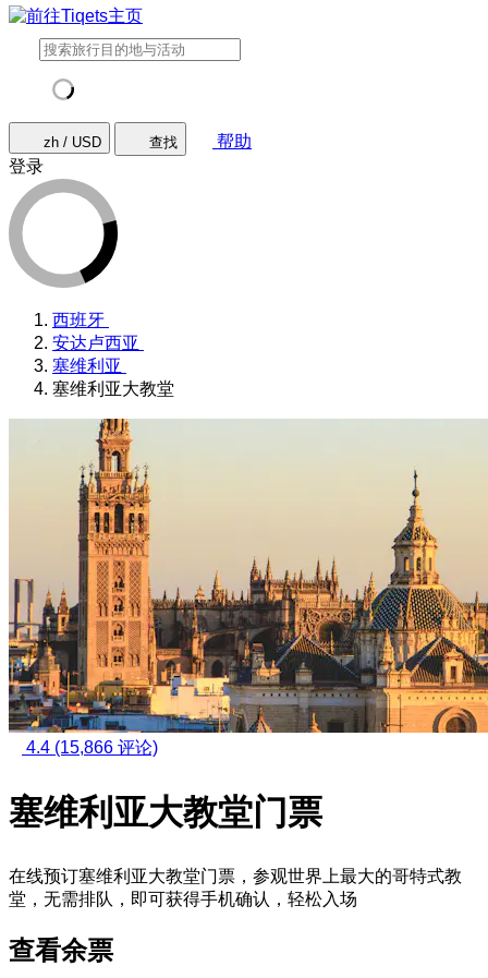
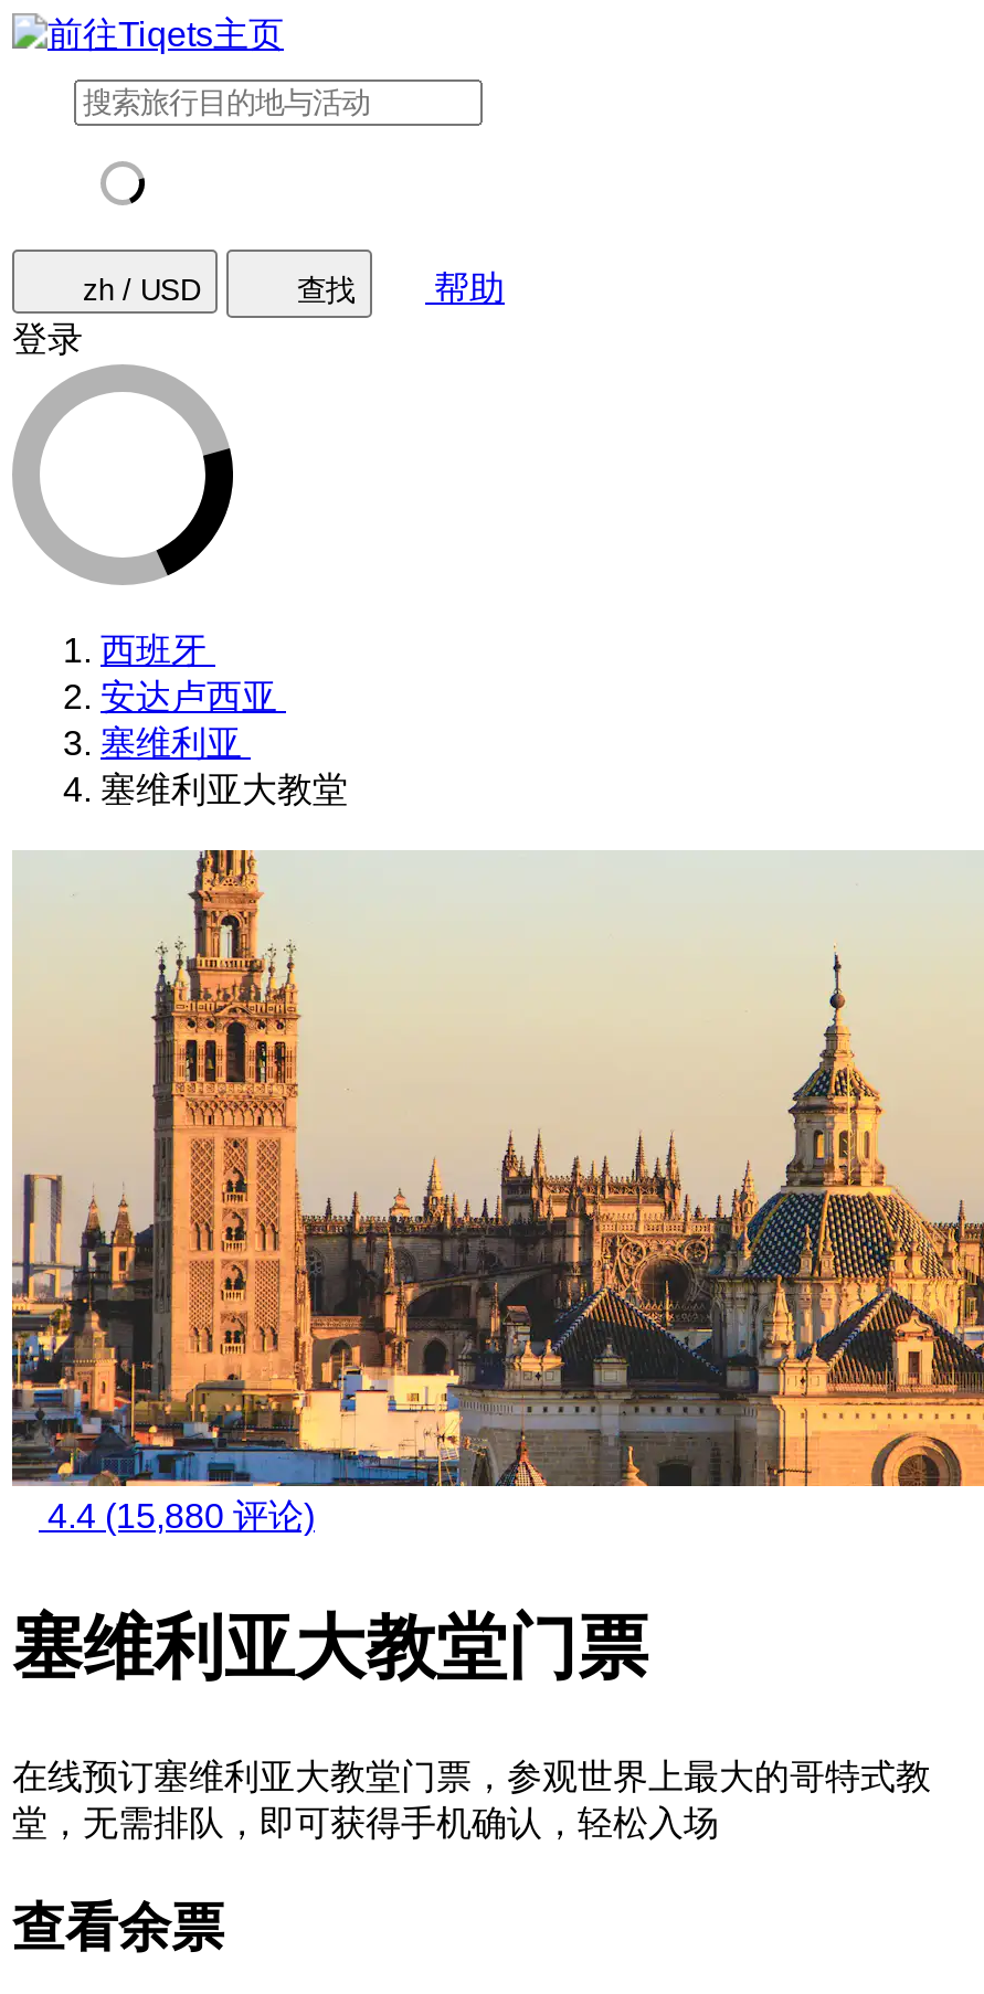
- 4.4 (15,866 评论)
+ 4.4 (15,880 评论)
